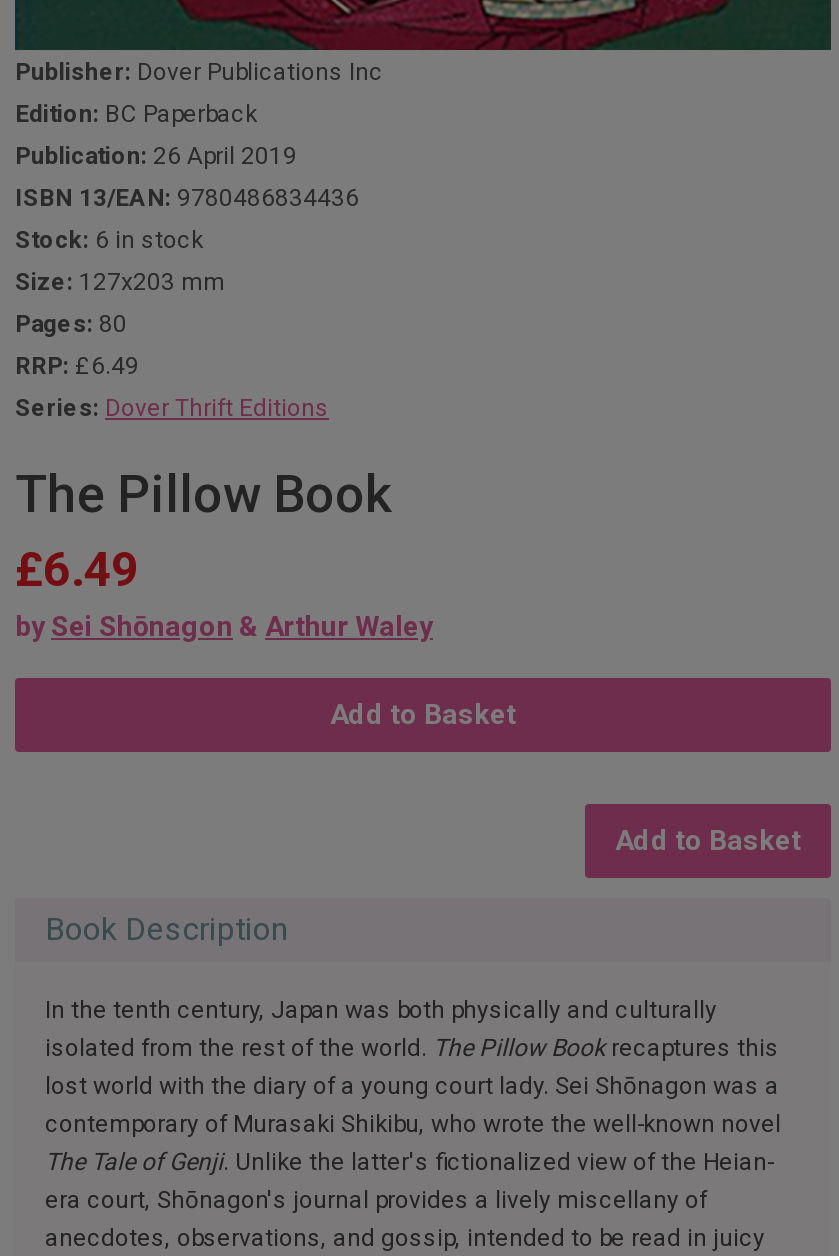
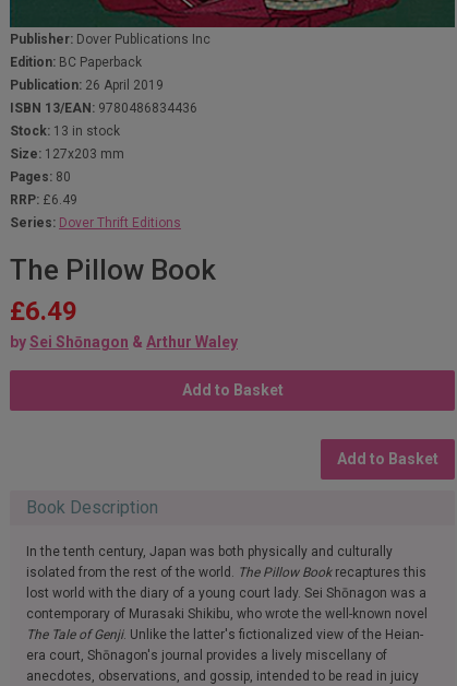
- Stock: 6 in stock
+ Stock: 13 in stock
